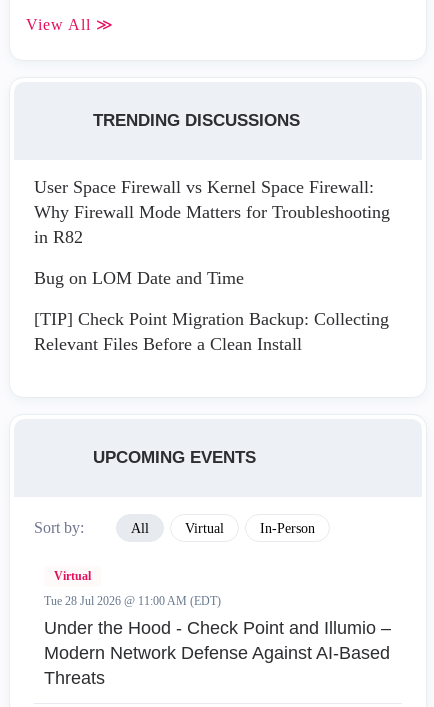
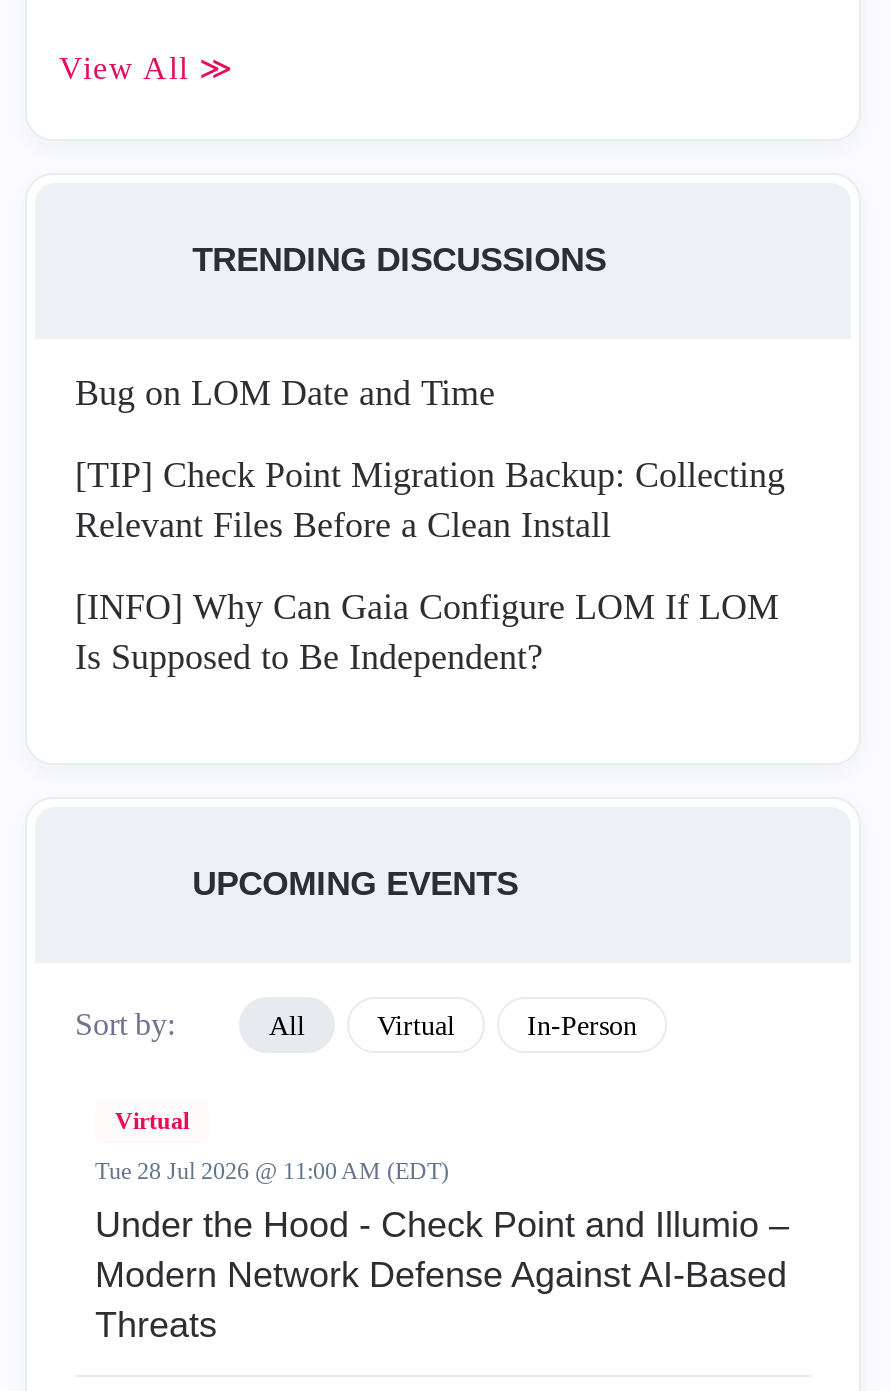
- User Space Firewall vs Kernel Space Firewall:
- Why Firewall Mode Matters for Troubleshooting
- in R82

moved up: Bug on LOM Date and Time | [TIP] Check Point Migration Backup: Collecting | Relevant Files Before a Clean Install

+ [INFO] Why Can Gaia Configure LOM If LOM
+ Is Supposed to Be Independent?
